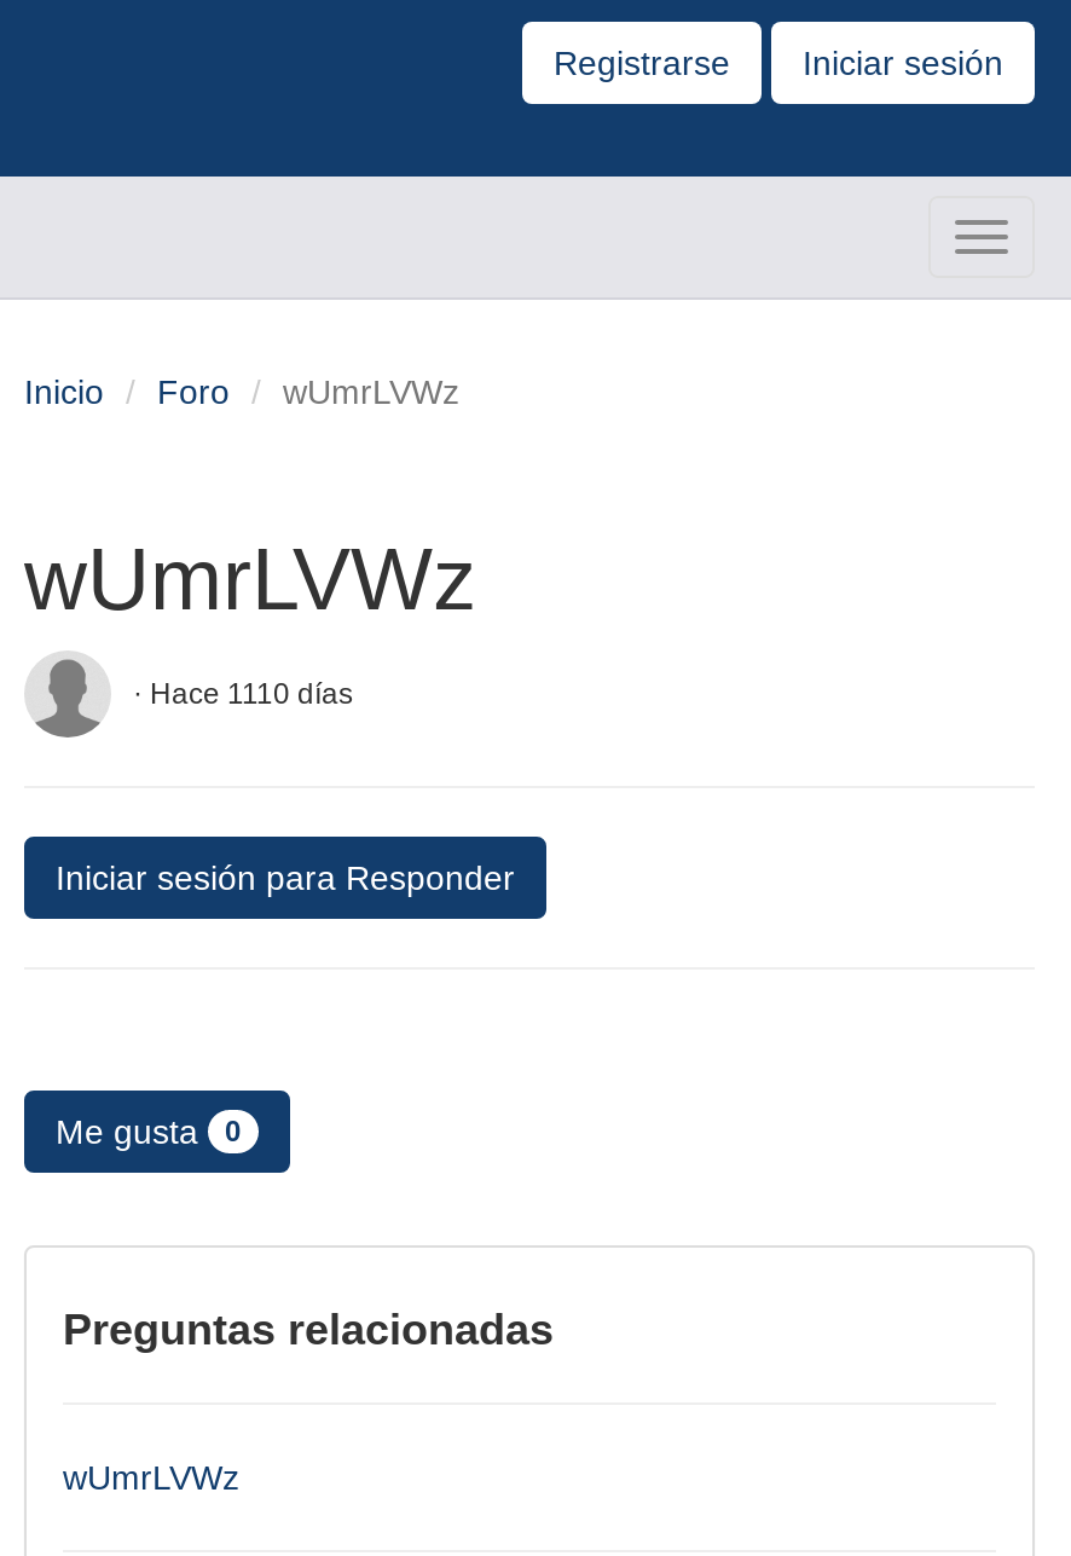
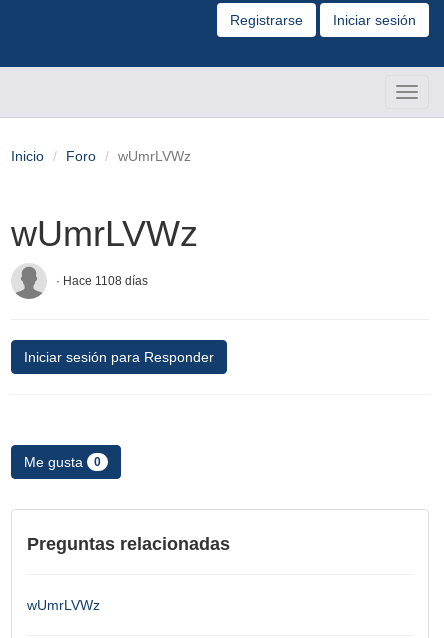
- · Hace 1110 días
+ · Hace 1108 días
